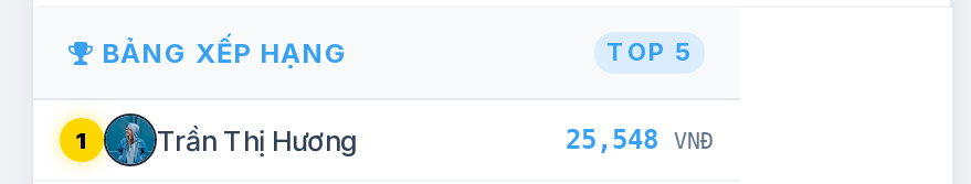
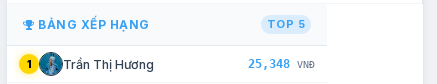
- 25,548 VNĐ
+ 25,348 VNĐ
